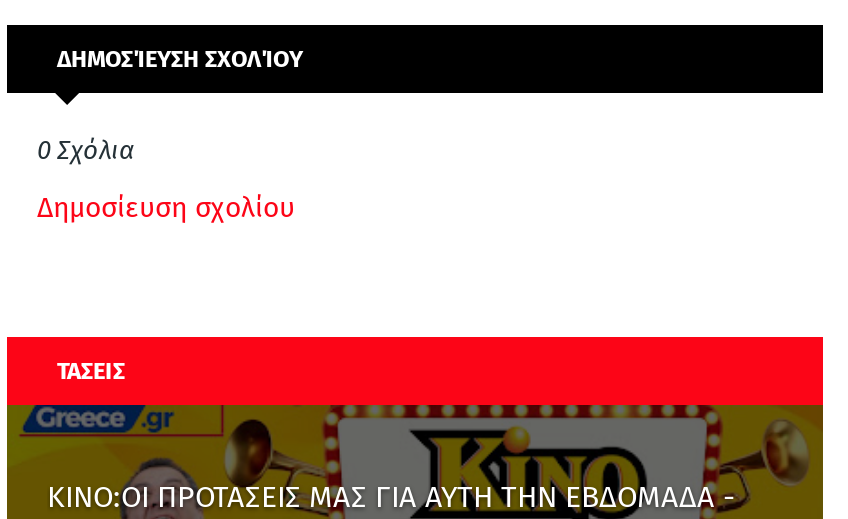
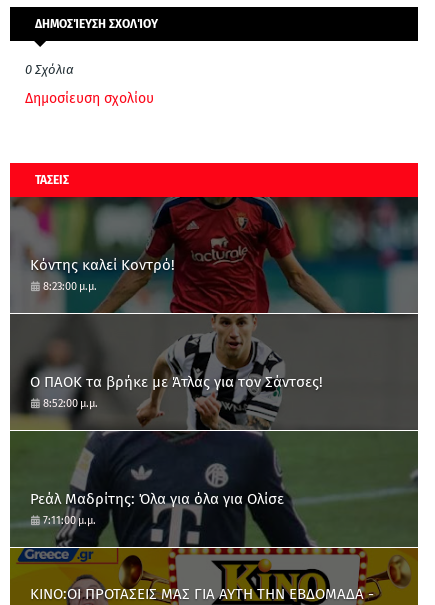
+ [image]
+ Κόντης καλεί Κοντρό!
+ 8:23:00 μ.μ.

+ Ο ΠΑΟΚ τα βρήκε με Άτλας για τον Σάντσες!
+ 8:52:00 μ.μ.

+ Ρεάλ Μαδρίτης: Όλα για όλα για Ολίσε
+ 7:11:00 μ.μ.
